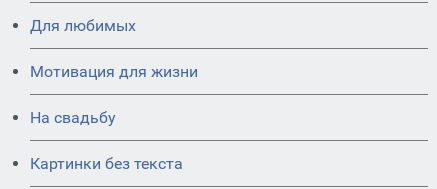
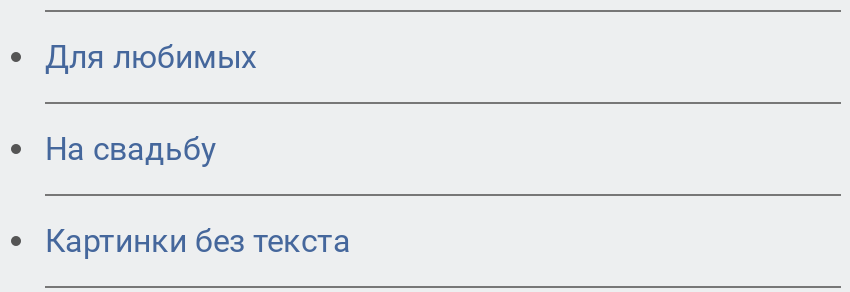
- Мотивация для жизни
